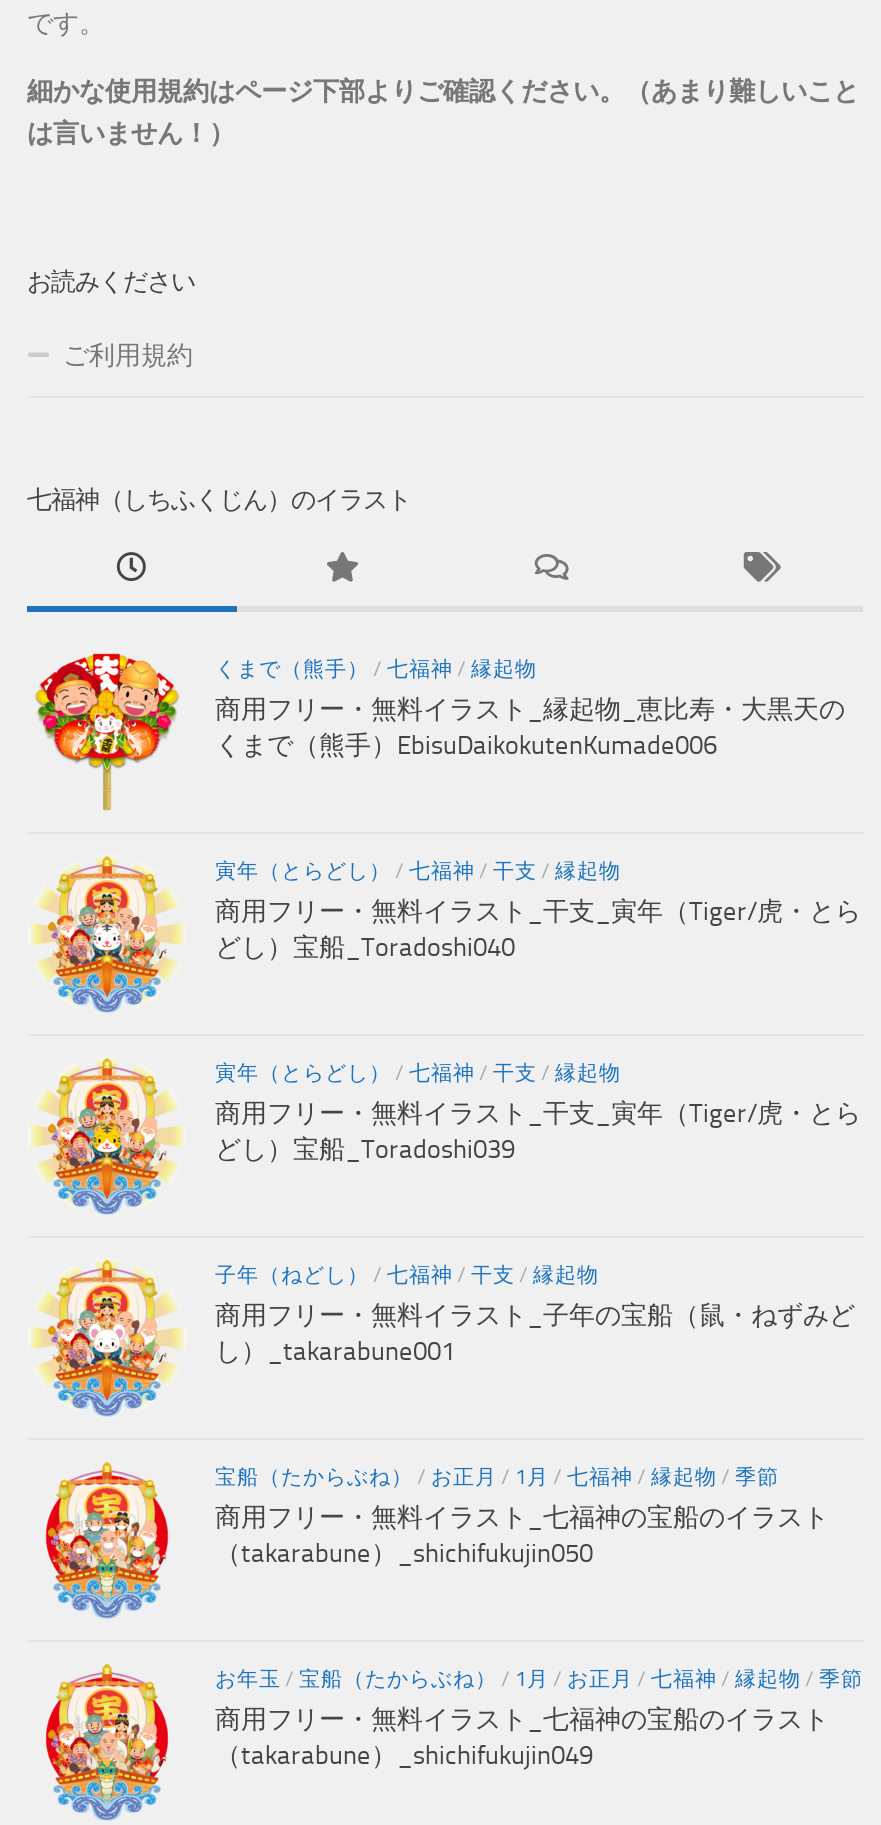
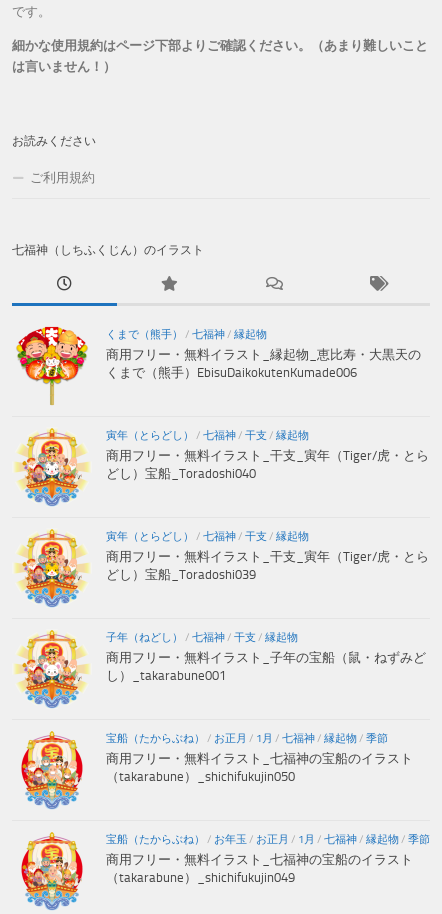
- お年玉/宝船（たからぶね）/ 1月/お正月/七福神/縁起物/季節
+ 宝船（たからぶね）/お年玉/お正月/ 1月/七福神/縁起物/季節
